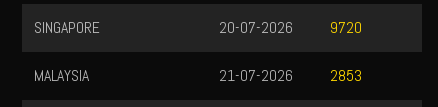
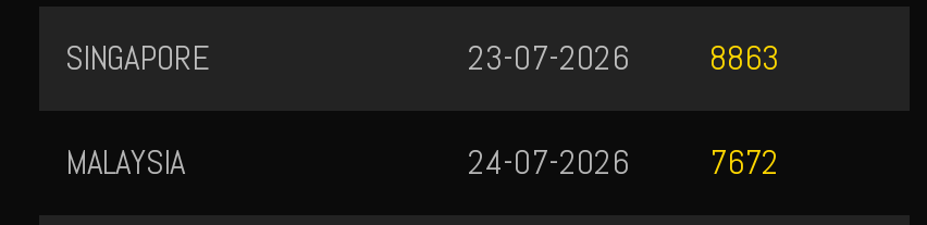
- 20-07-2026
+ 23-07-2026

- 9720
+ 8863

- 21-07-2026
+ 24-07-2026

- 2853
+ 7672
